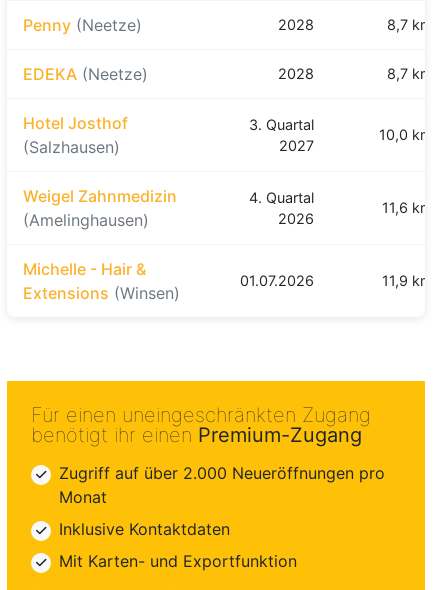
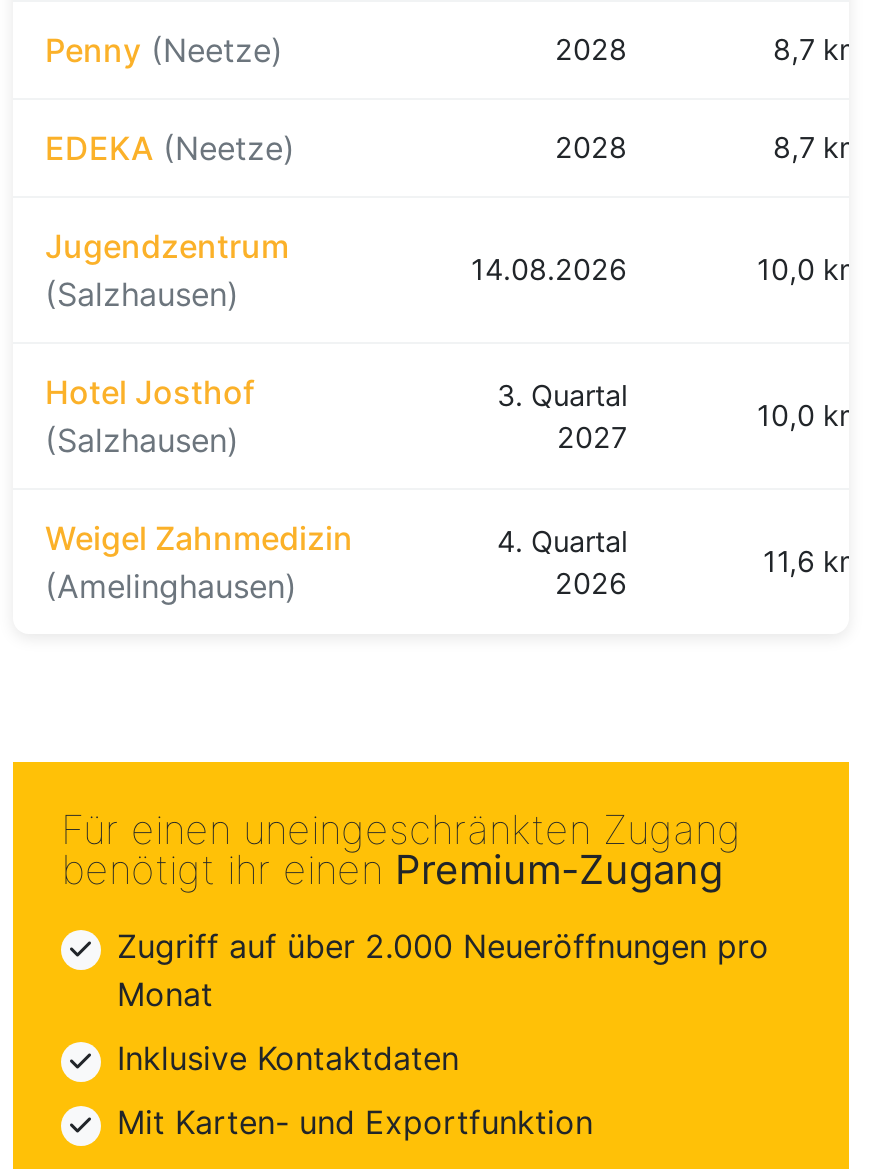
+ Jugendzentrum
+ (Salzhausen)

+ 14.08.2026
+ 10,0 km

moved down: Hotel Josthof | (Salzhausen) | 3. Quartal | ... | 2026 | 11,6 km

- Michelle - Hair &
- Extensions (Winsen)

- 01.07.2026
- 11,9 km
